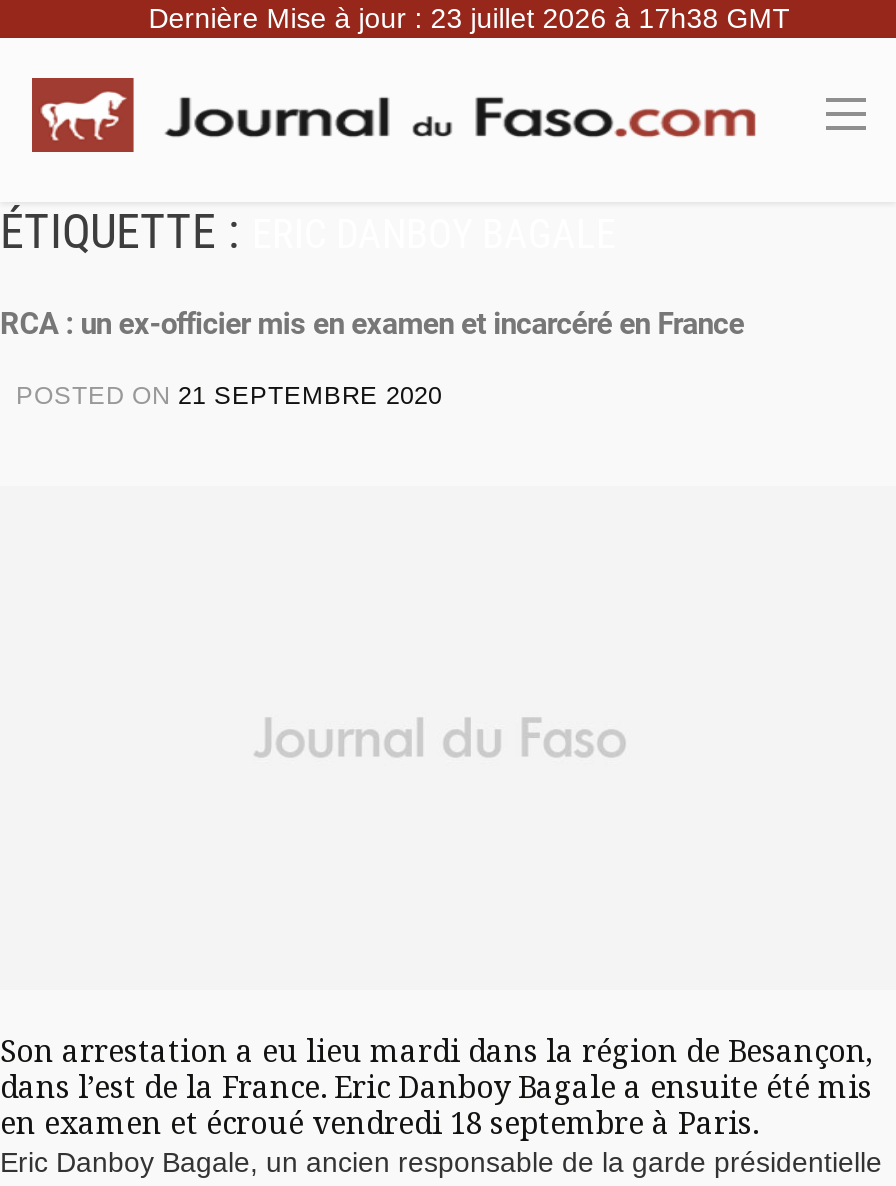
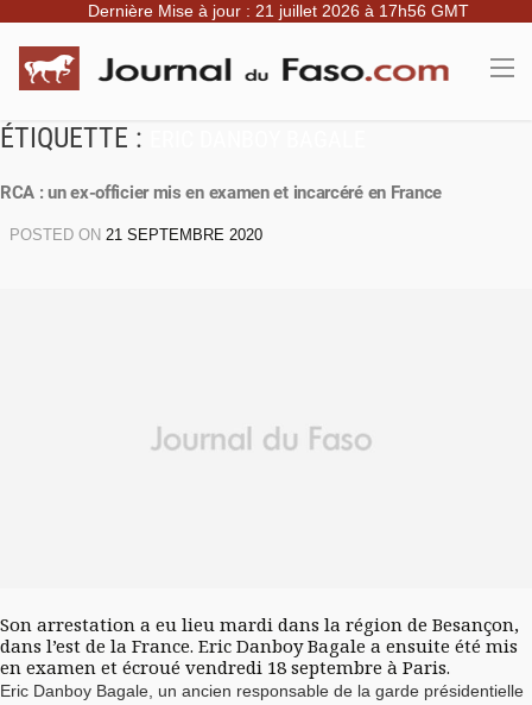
- Dernière Mise à jour : 23 juillet 2026 à 17h38 GMT
+ Dernière Mise à jour : 21 juillet 2026 à 17h56 GMT
